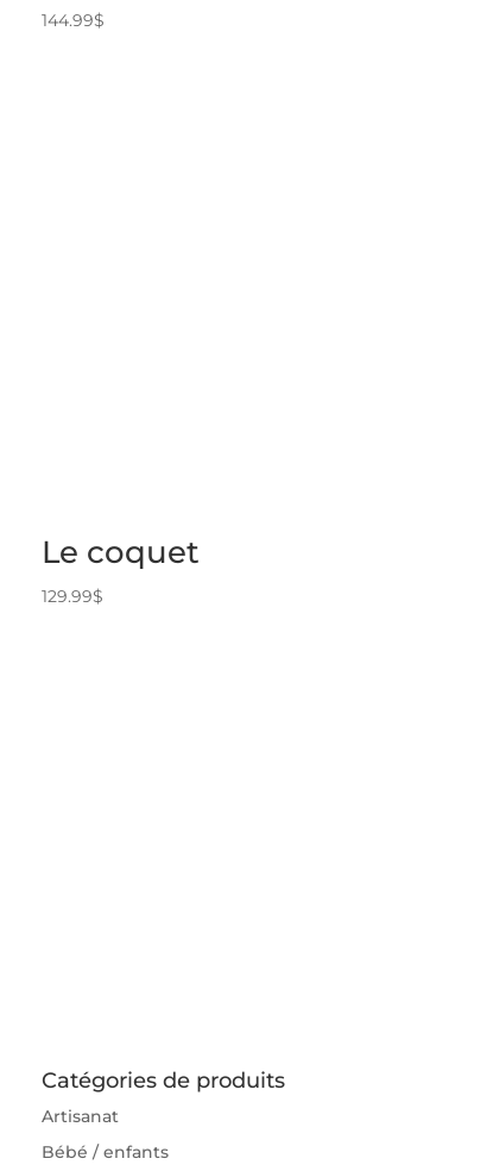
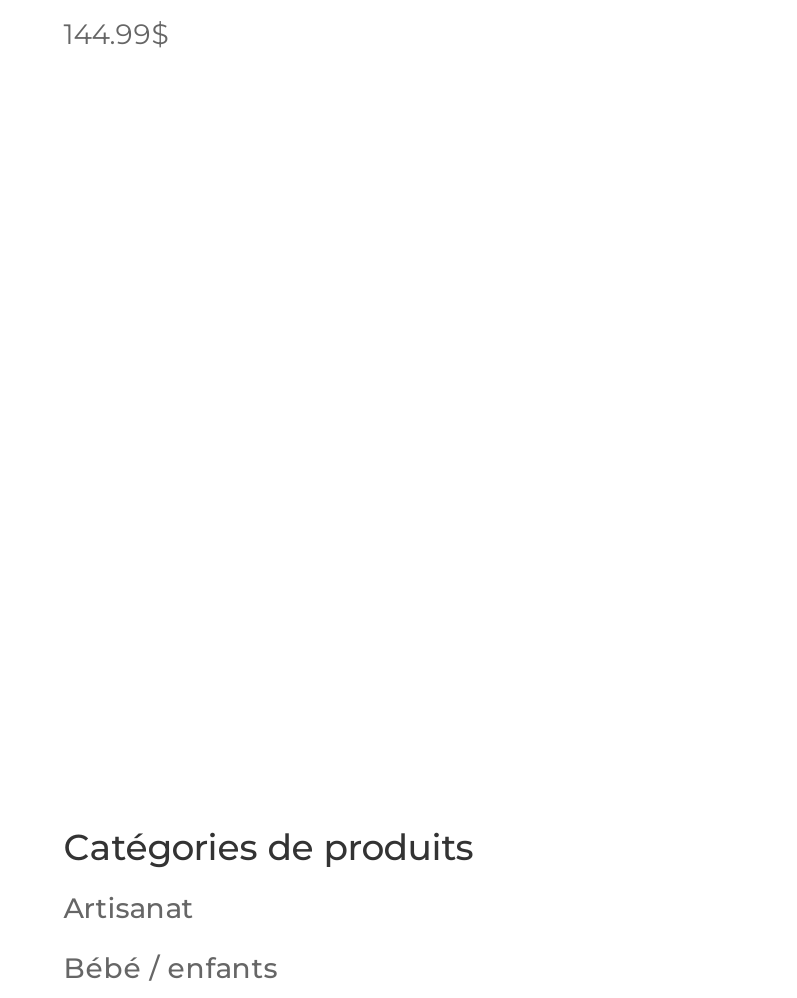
- Le coquet
- 129.99$
